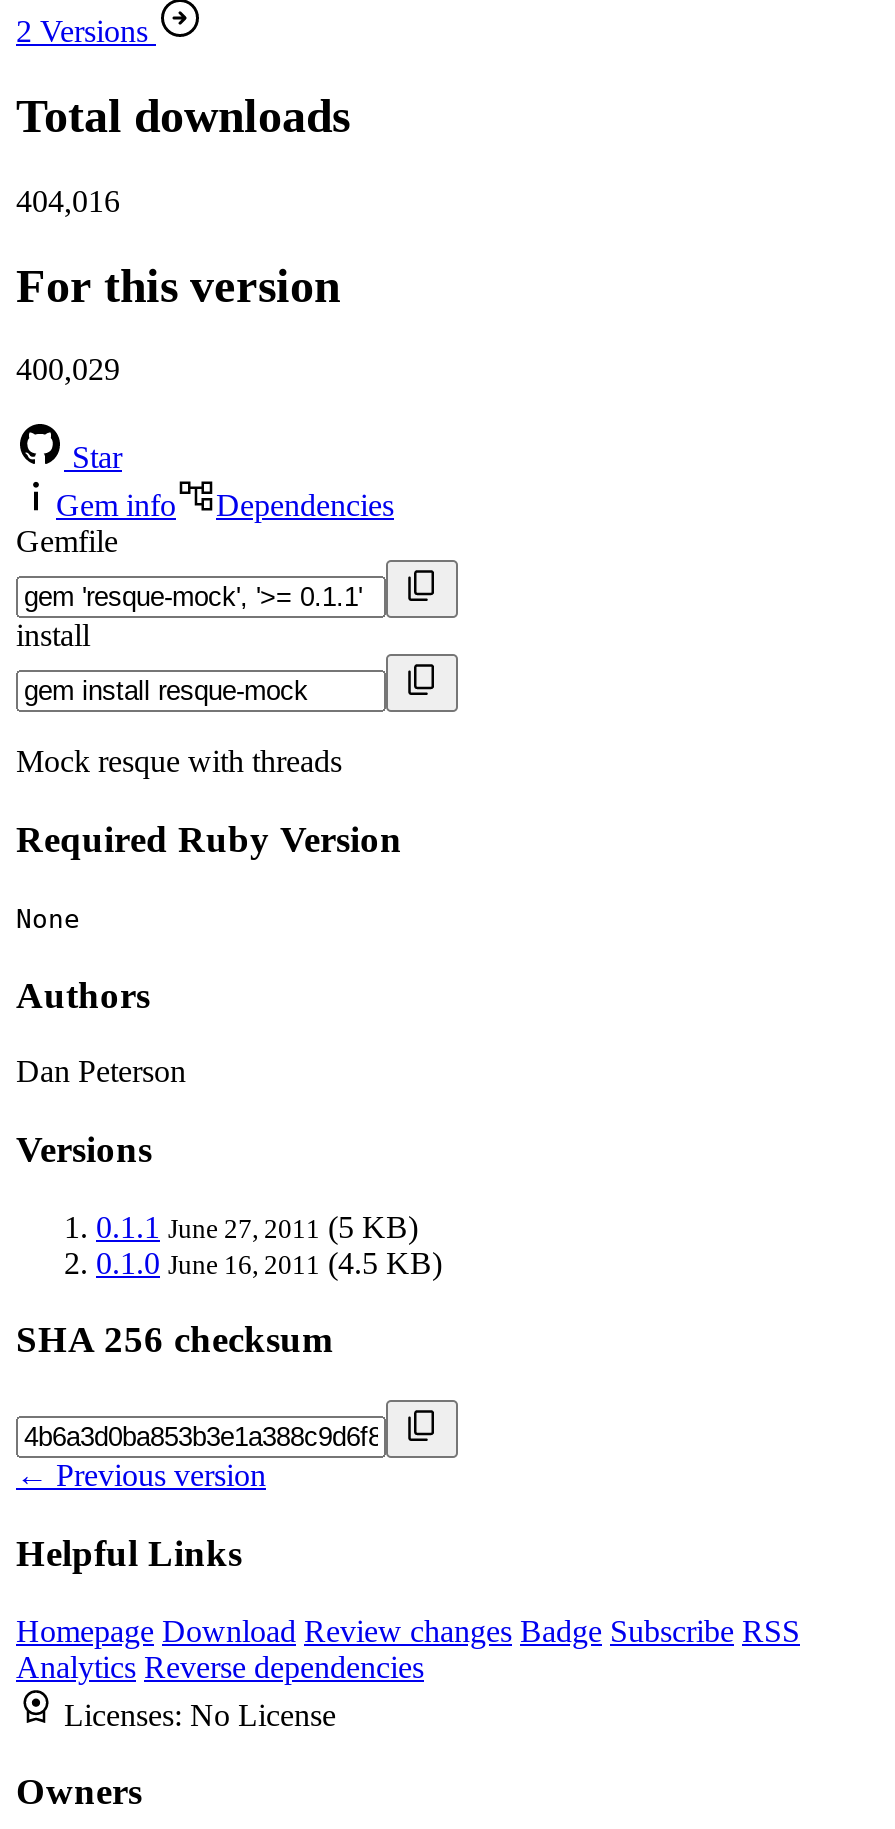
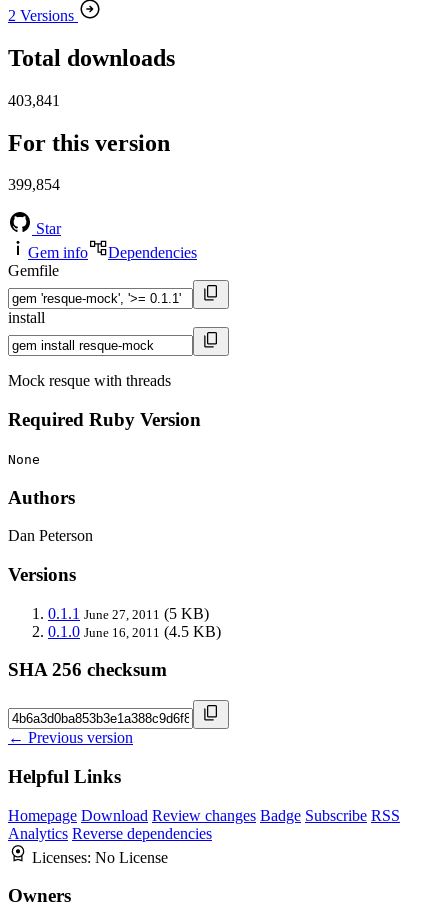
- 404,016
+ 403,841

- 400,029
+ 399,854
